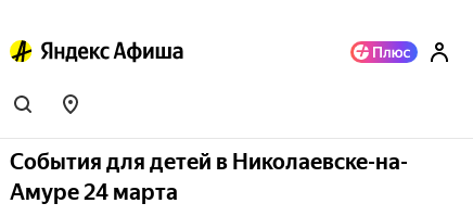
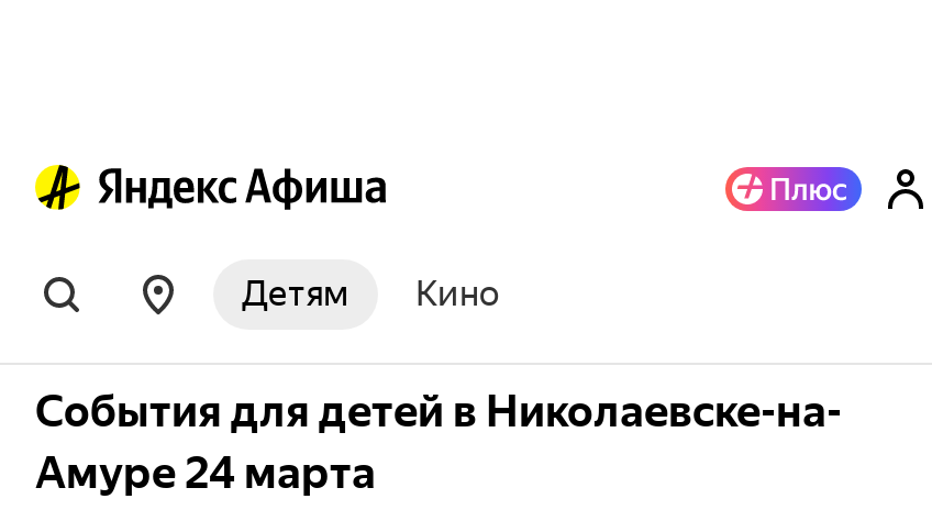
+ Детям
+ Кино
